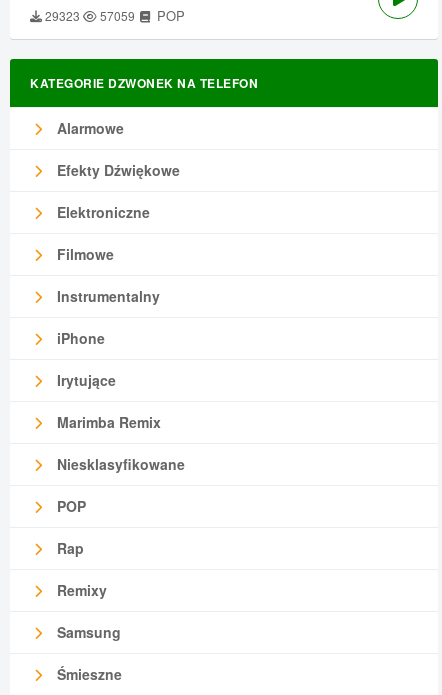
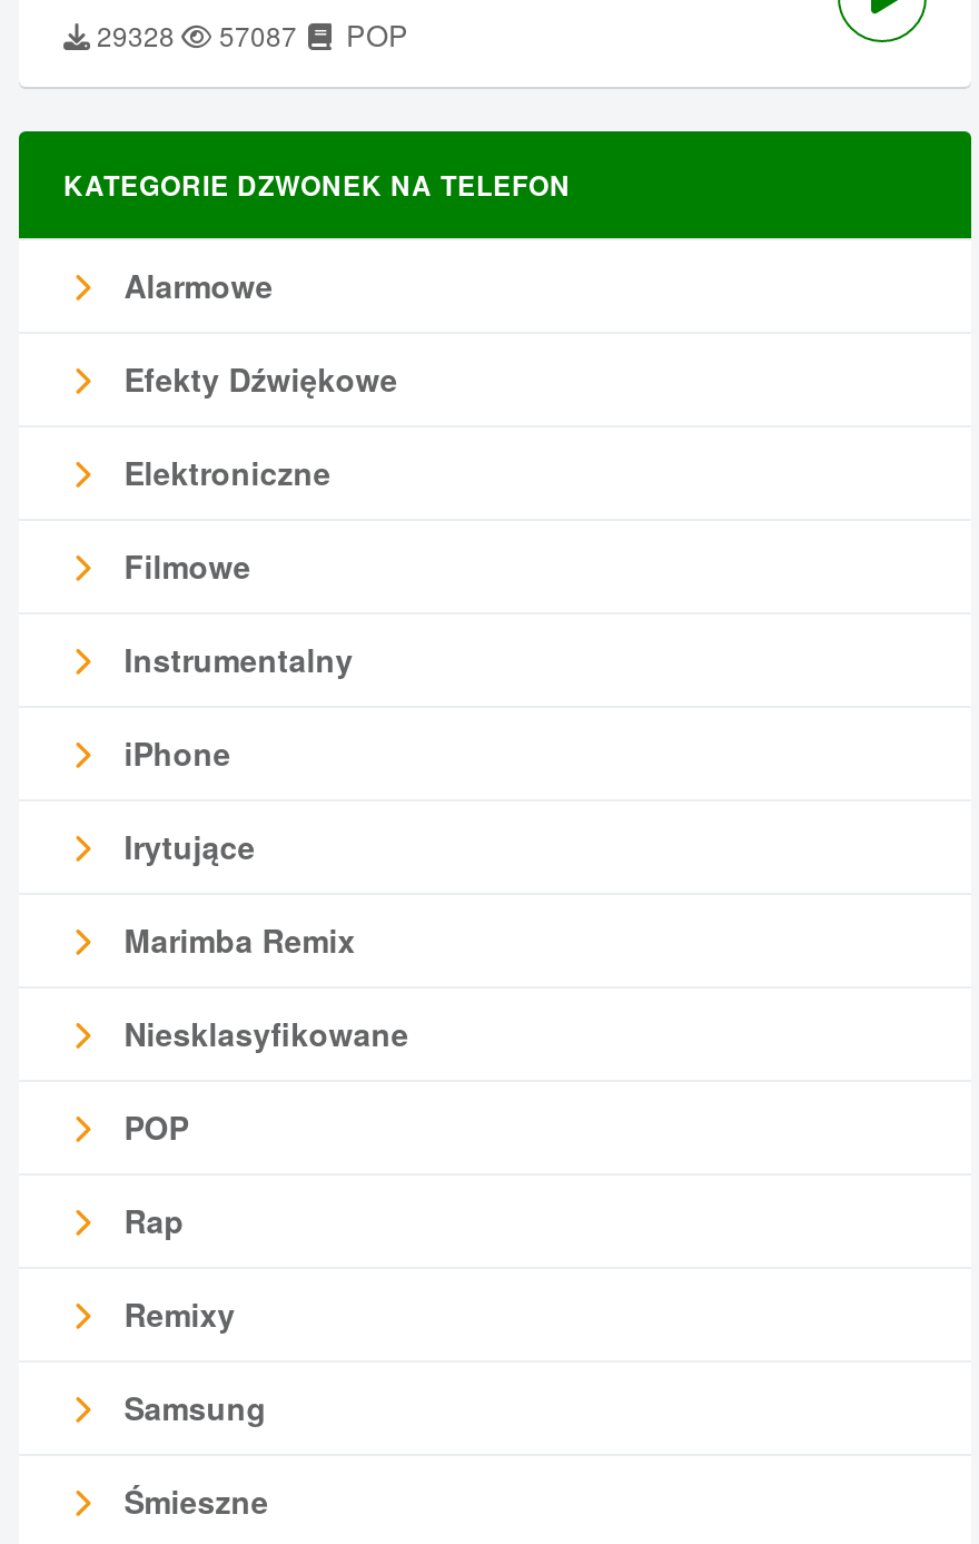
- 29323
+ 29328

- 57059
+ 57087
